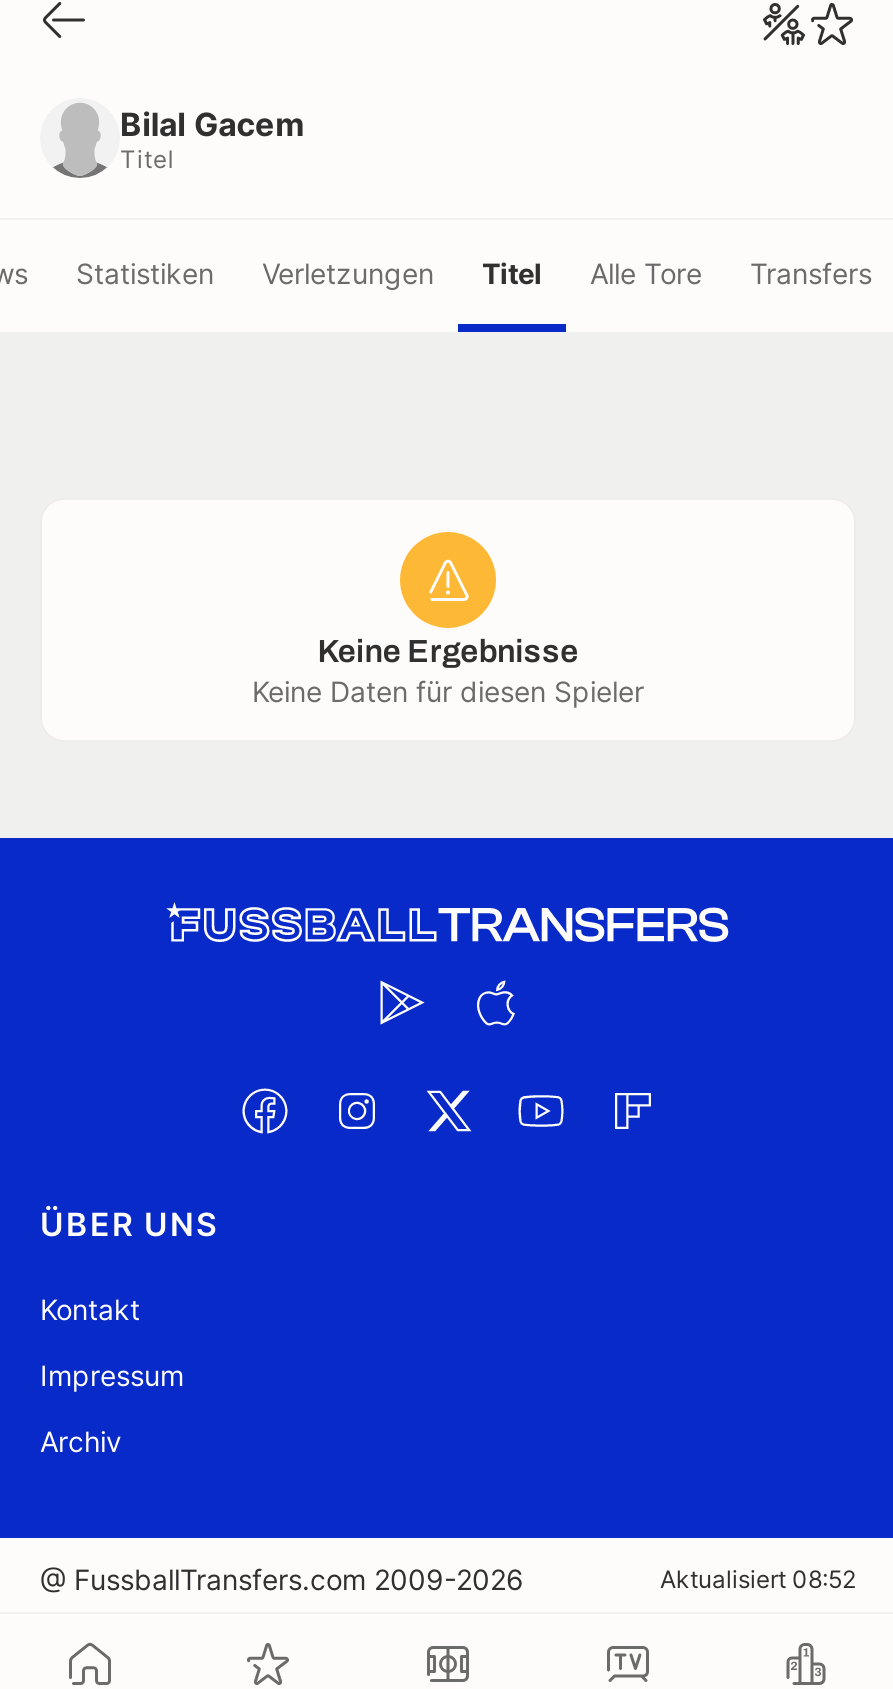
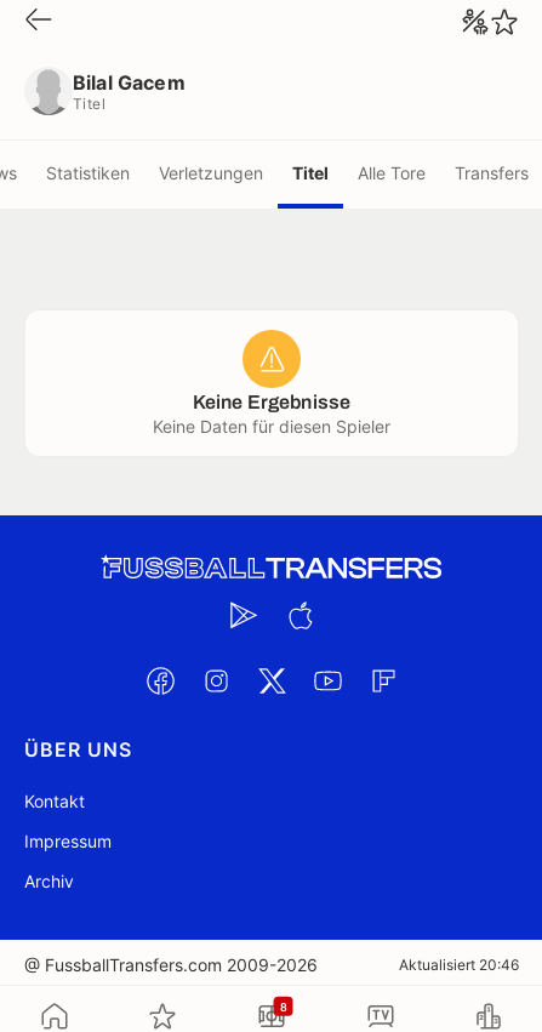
- Aktualisiert 08:52
+ Aktualisiert 20:46

+ 8
